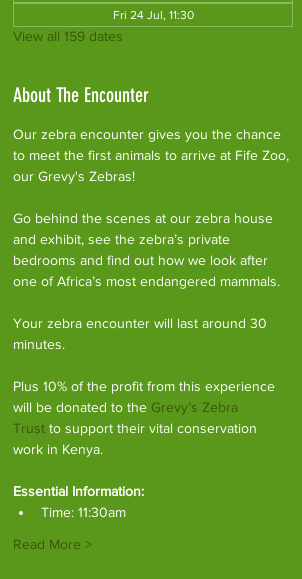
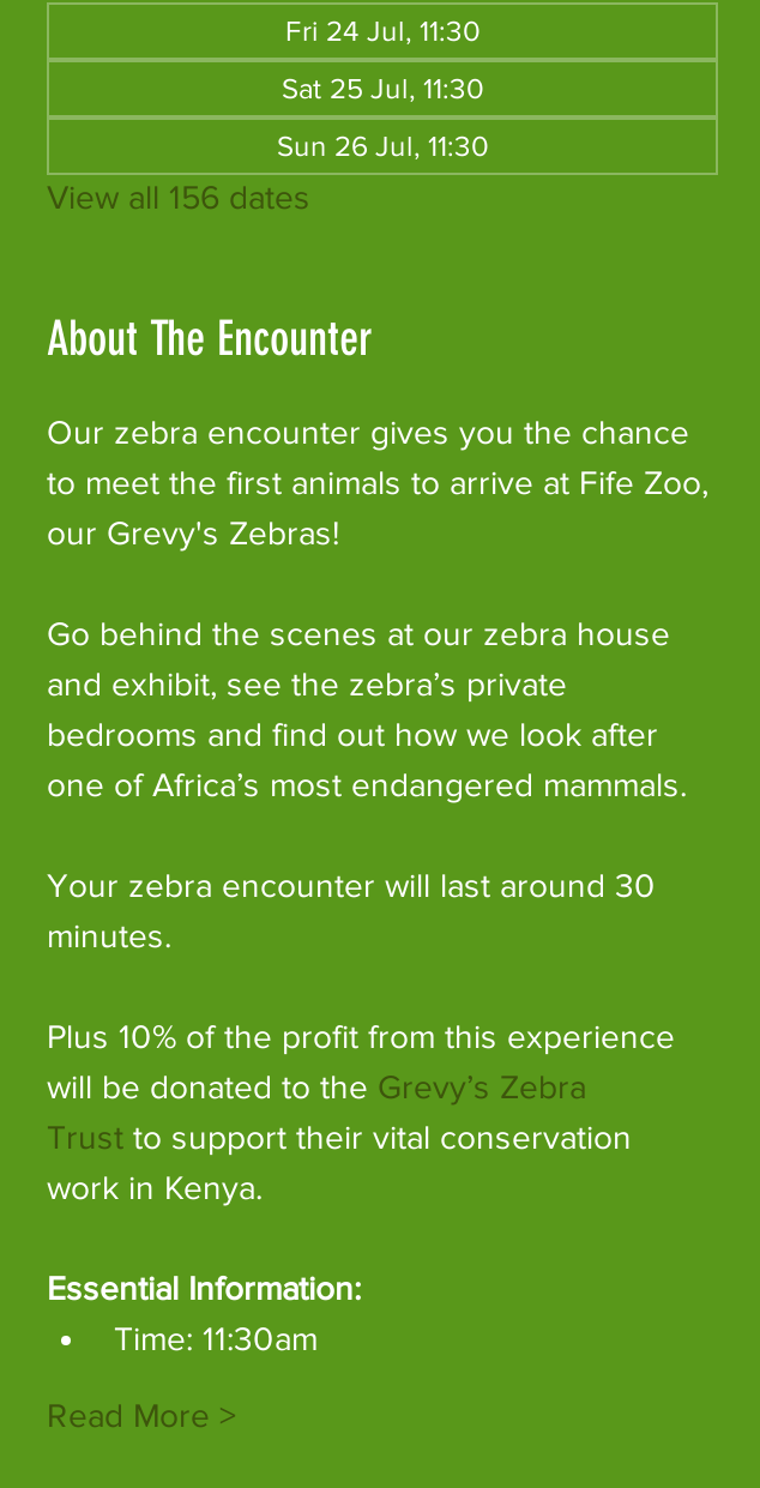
- View all 159 dates
+ Sat 25 Jul, 11:30
+ Sun 26 Jul, 11:30
+ View all 156 dates
